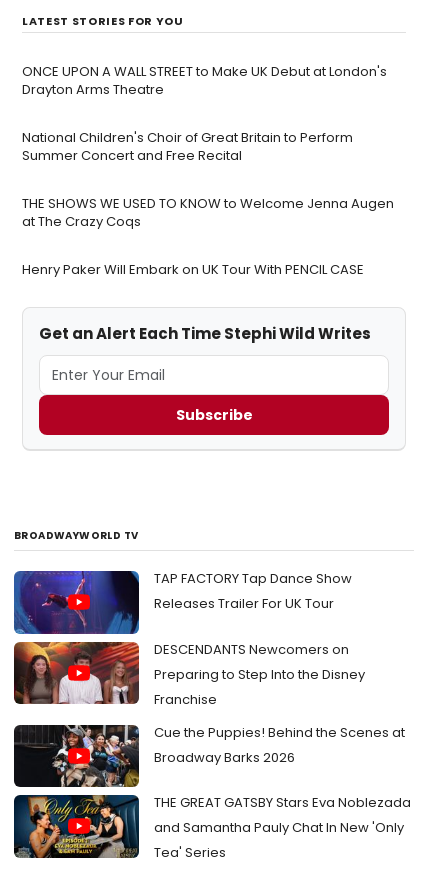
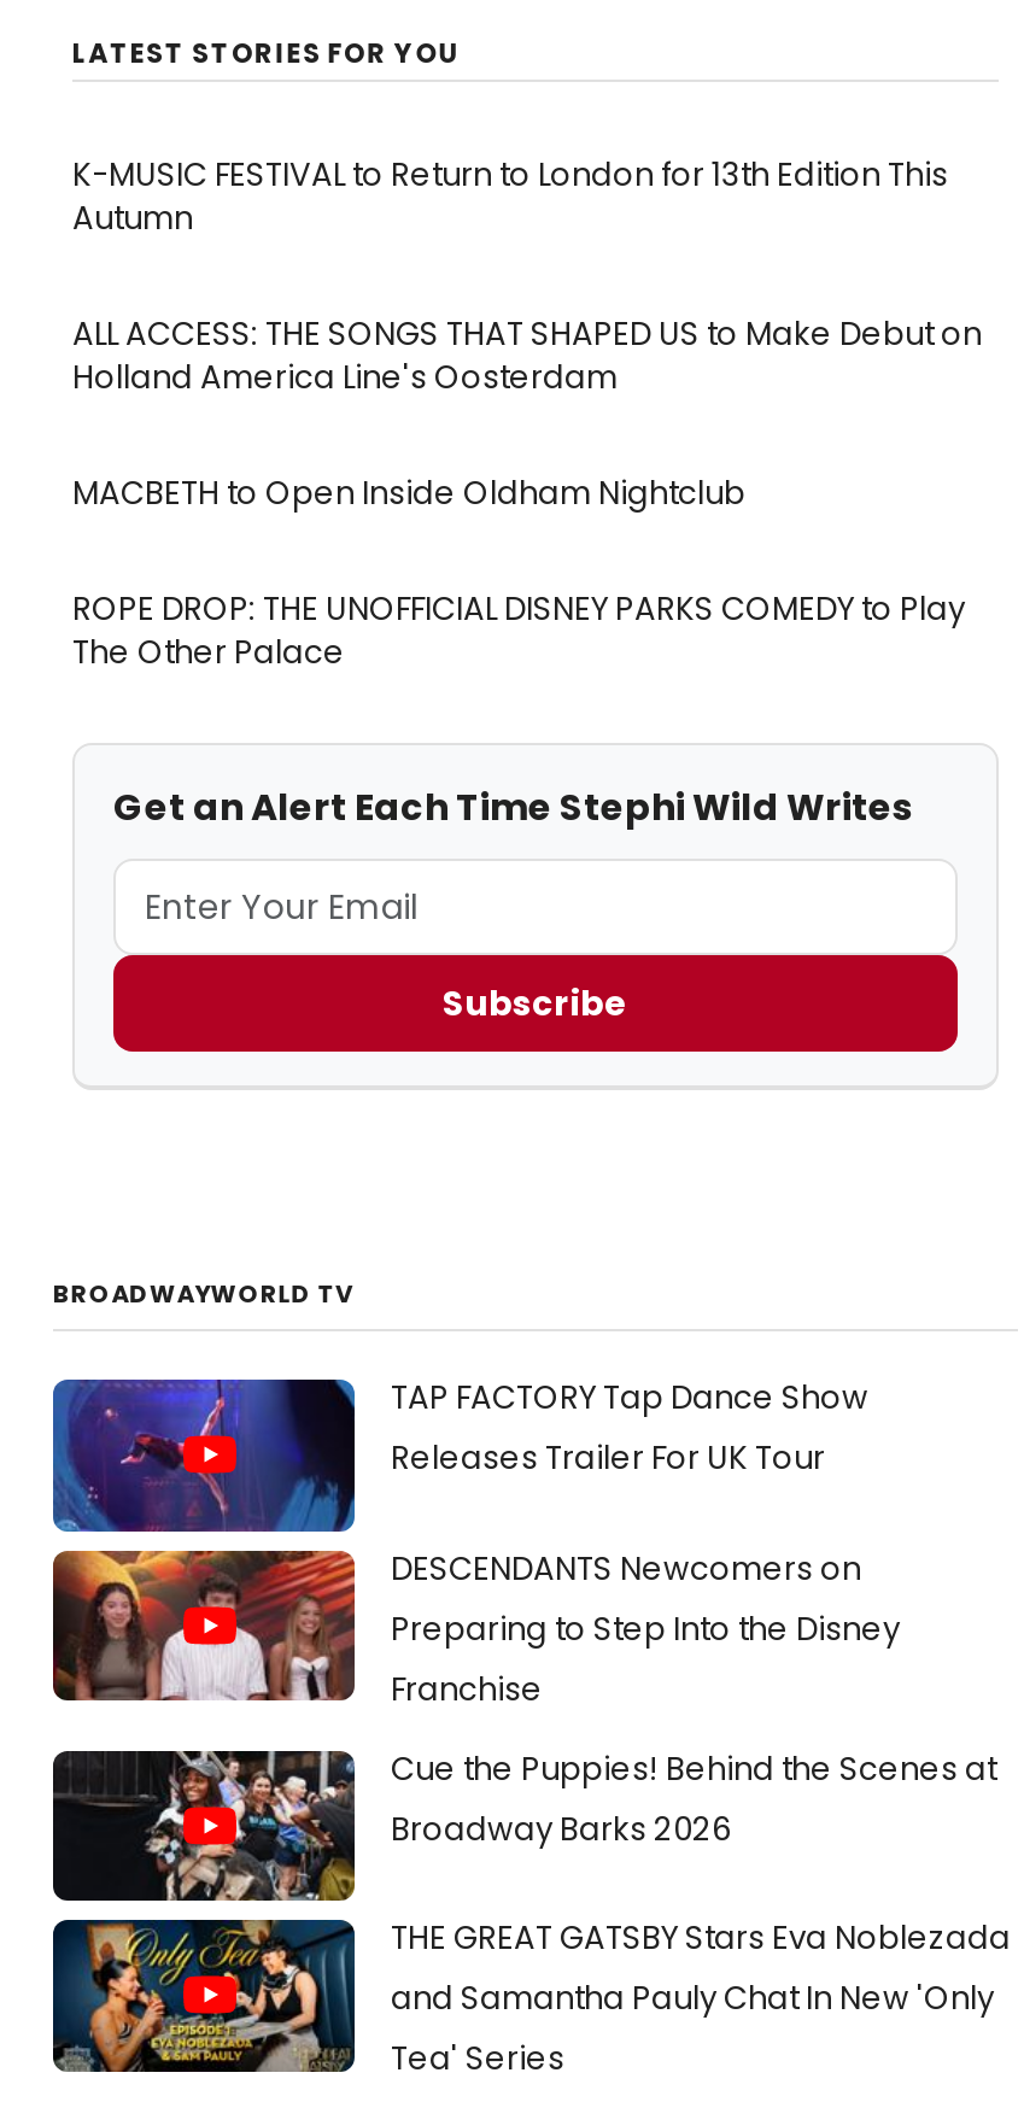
- ONCE UPON A WALL STREET to Make UK Debut at London's
- Drayton Arms Theatre
+ K-MUSIC FESTIVAL to Return to London for 13th Edition This
+ Autumn

- National Children's Choir of Great Britain to Perform
- Summer Concert and Free Recital
+ ALL ACCESS: THE SONGS THAT SHAPED US to Make Debut on
+ Holland America Line's Oosterdam

- THE SHOWS WE USED TO KNOW to Welcome Jenna Augen
- at The Crazy Coqs
+ MACBETH to Open Inside Oldham Nightclub

- Henry Paker Will Embark on UK Tour With PENCIL CASE
+ ROPE DROP: THE UNOFFICIAL DISNEY PARKS COMEDY to Play
+ The Other Palace
